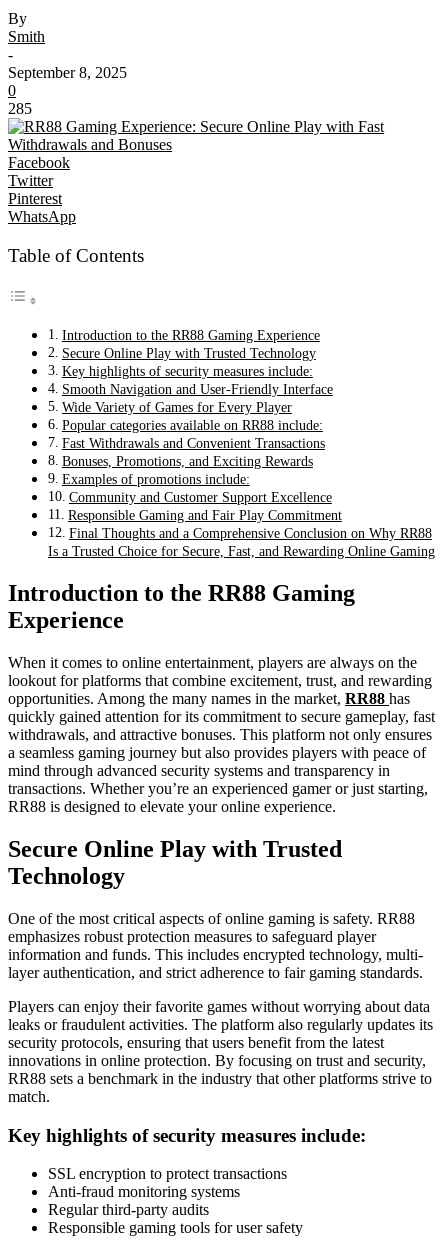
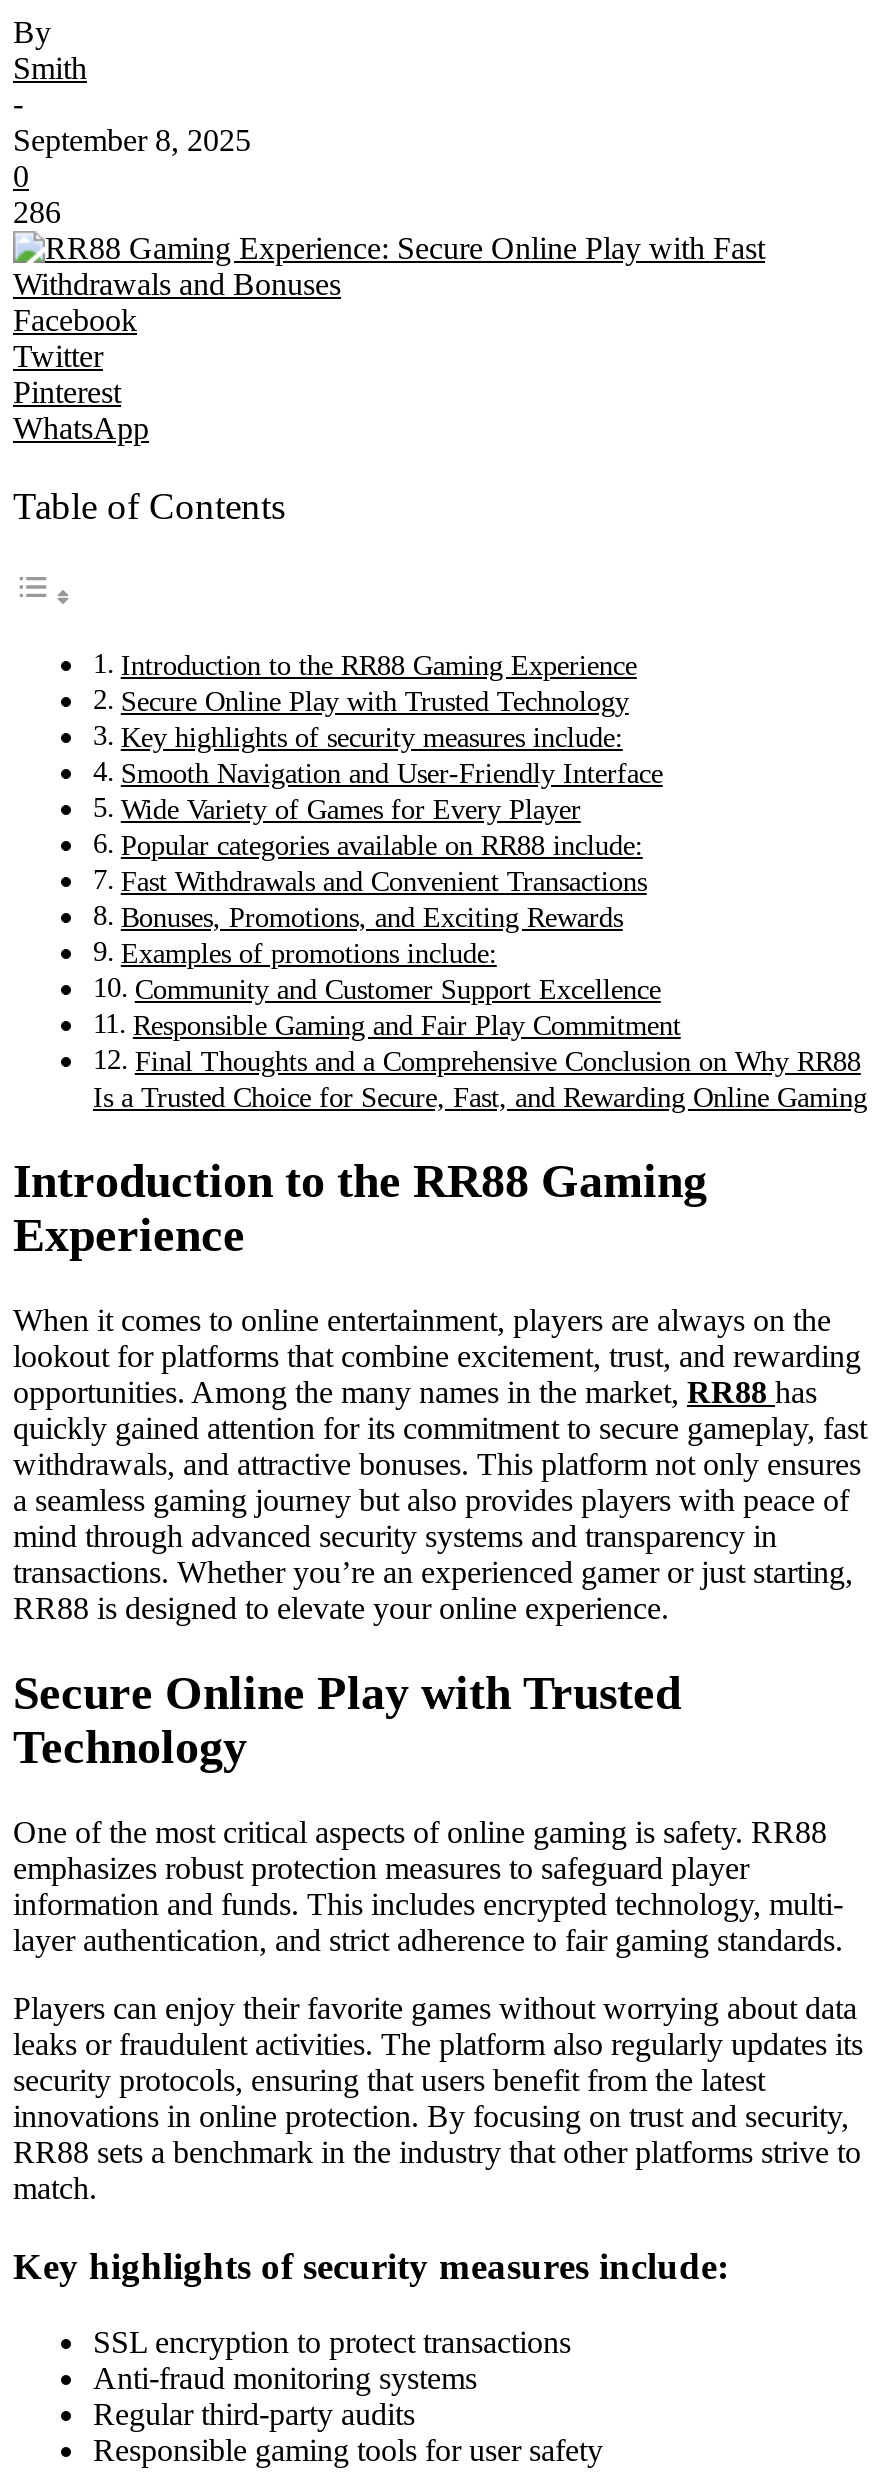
- 285
+ 286
